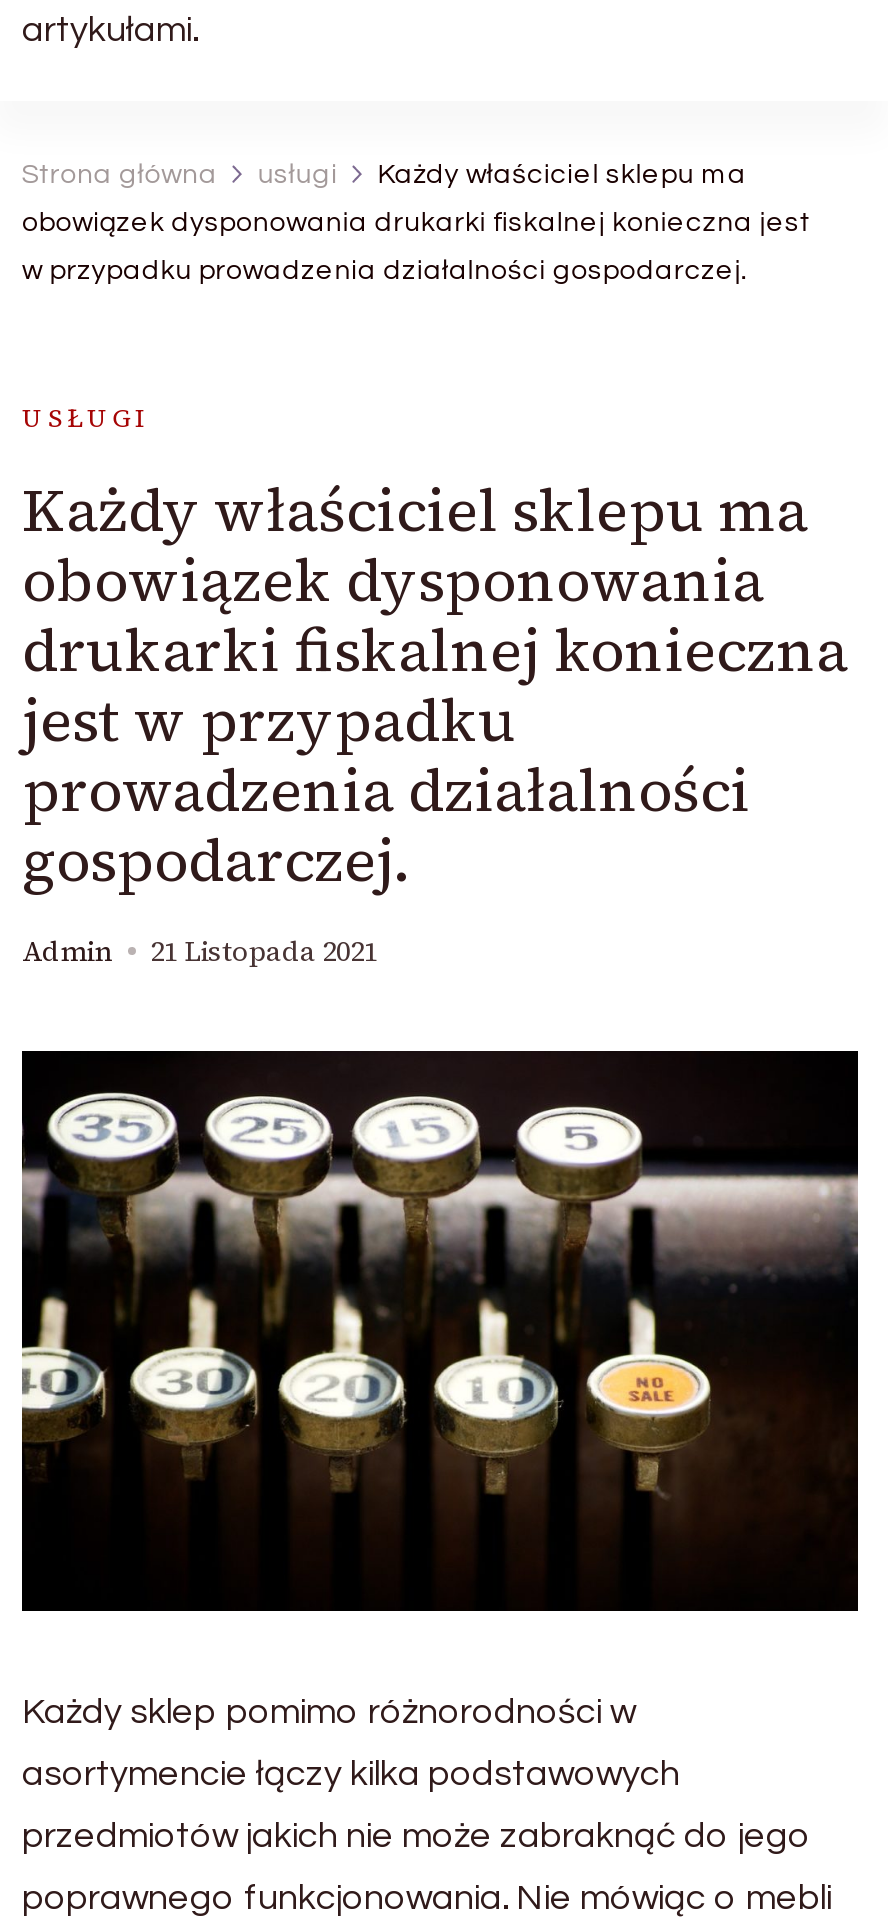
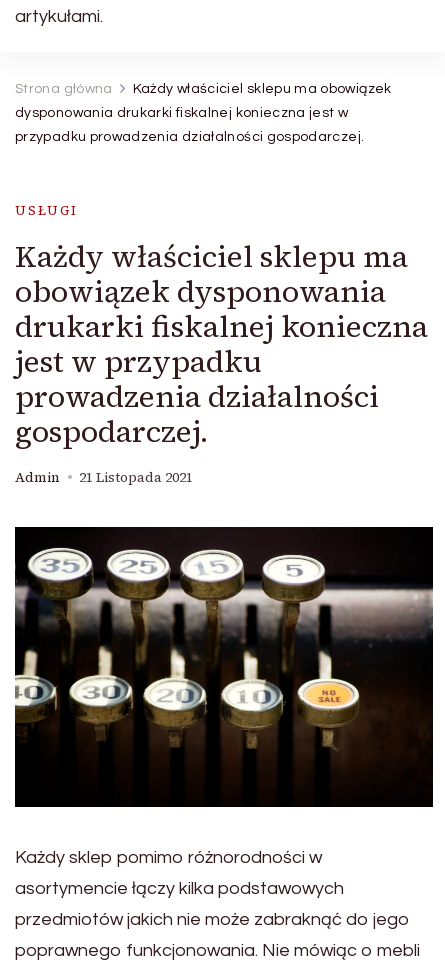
- usługi
- Każdy właściciel sklepu ma
+ Każdy właściciel sklepu ma obowiązek

- obowiązek dysponowania drukarki fiskalnej konieczna jest
+ dysponowania drukarki fiskalnej konieczna jest w

- w przypadku prowadzenia działalności gospodarczej.
+ przypadku prowadzenia działalności gospodarczej.
